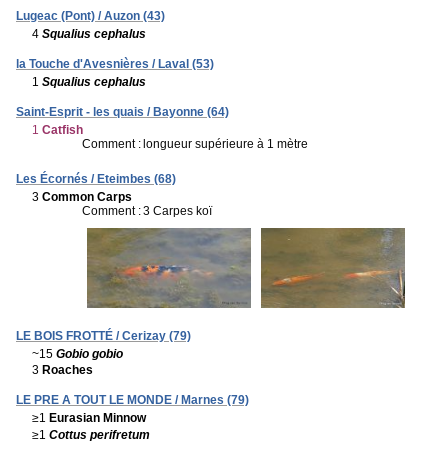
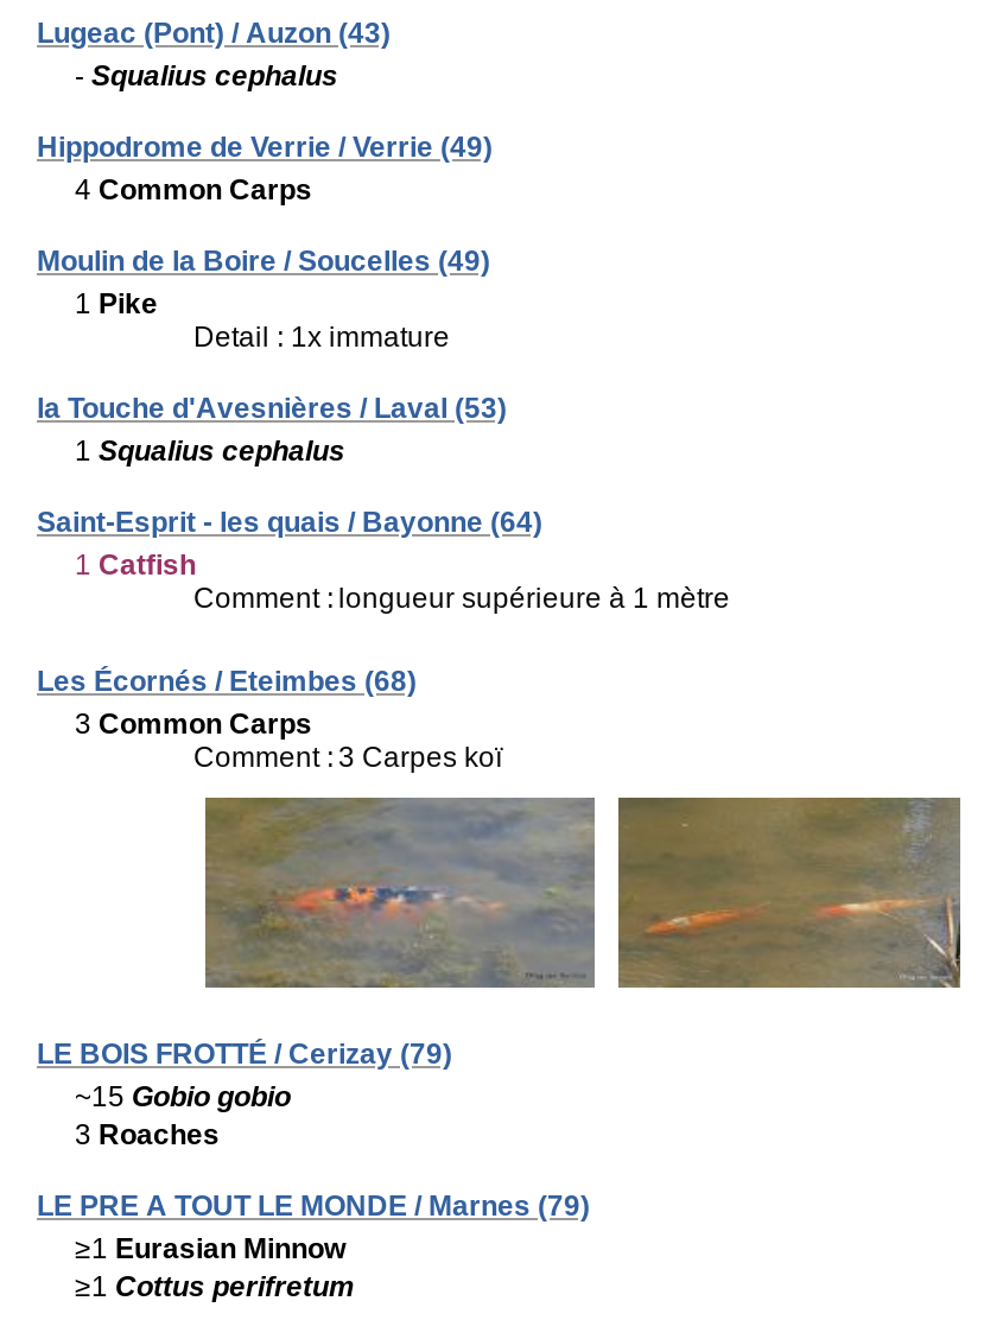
- 4 Squalius cephalus
+ - Squalius cephalus
+ Hippodrome de Verrie / Verrie (49)
+ 4 Common Carps
+ Moulin de la Boire / Soucelles (49)
+ 1 Pike
+ Detail : 1x immature
